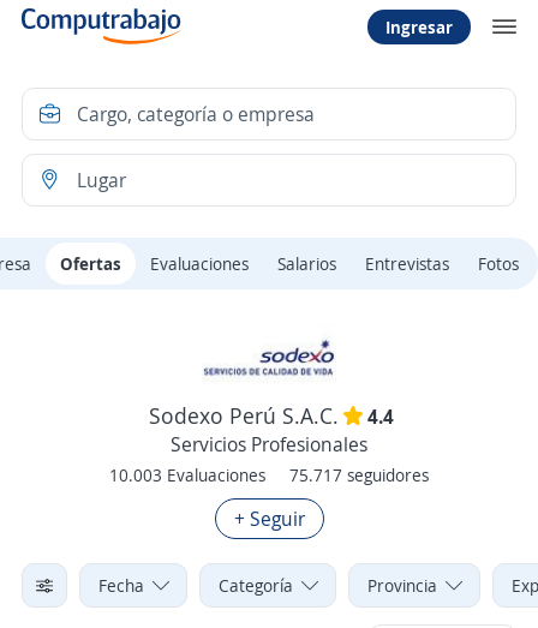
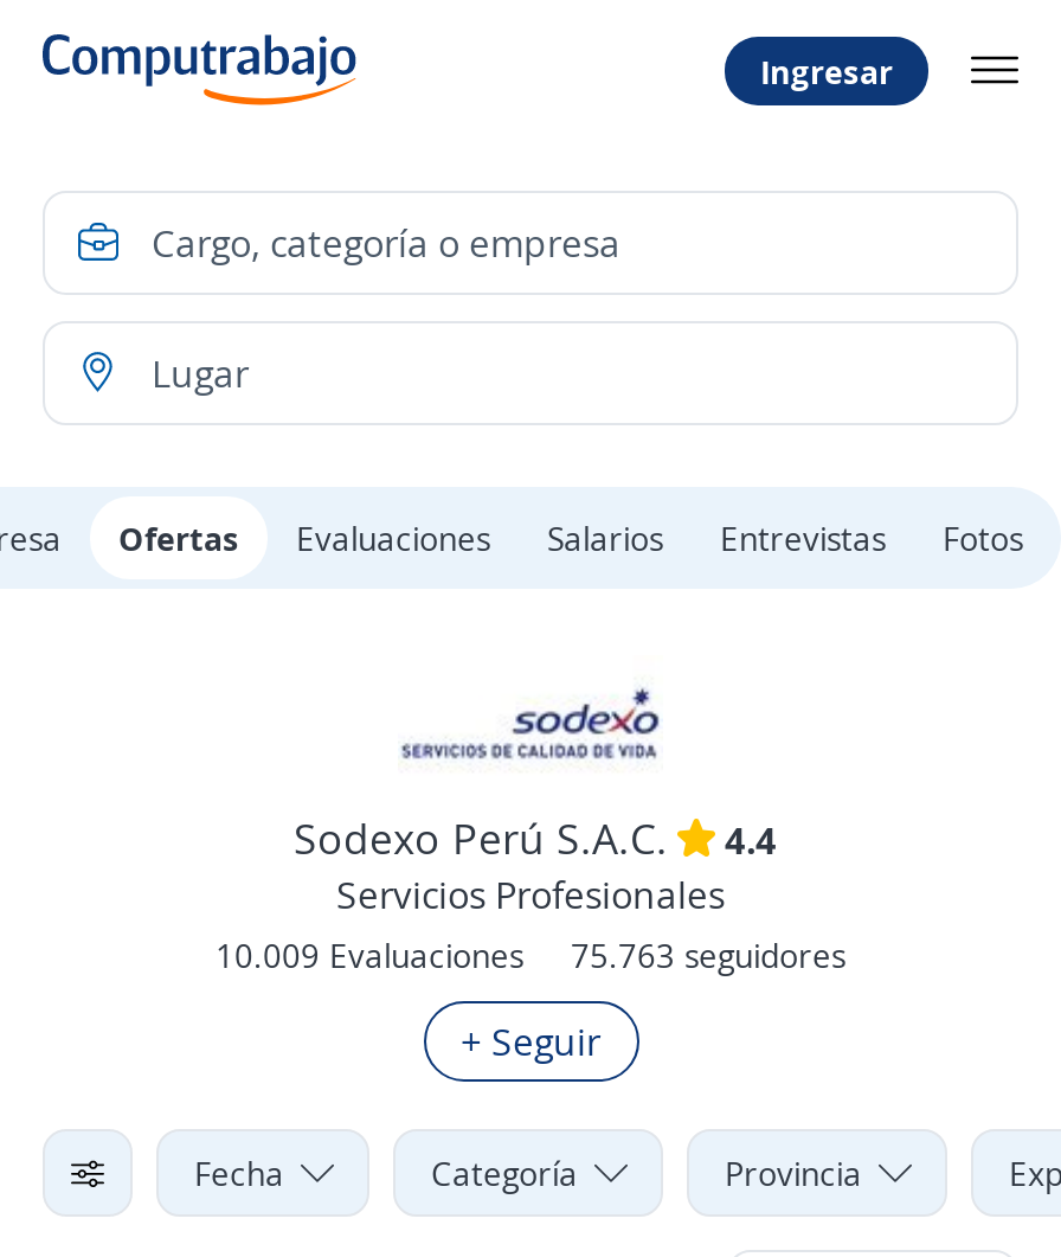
- 10.003 Evaluaciones
+ 10.009 Evaluaciones

- 75.717 seguidores
+ 75.763 seguidores
